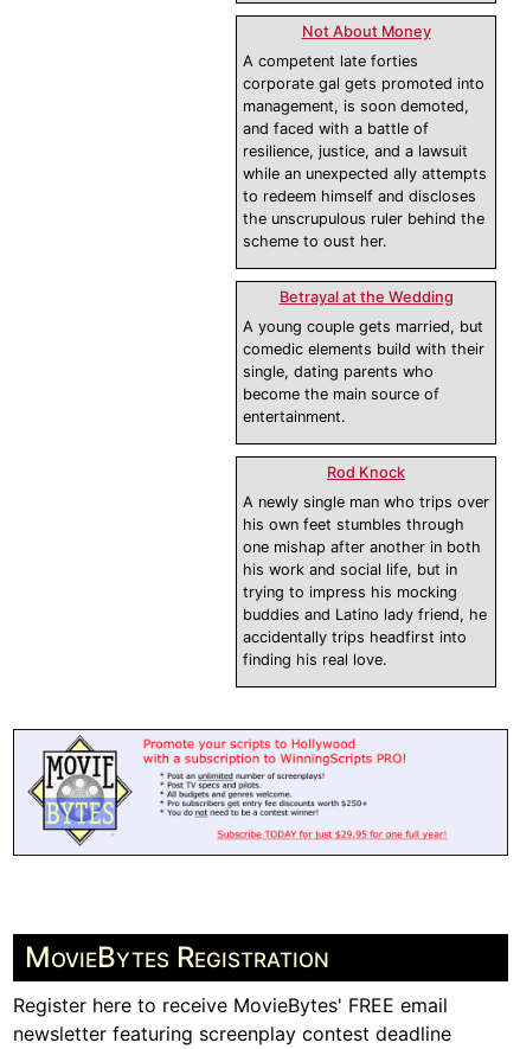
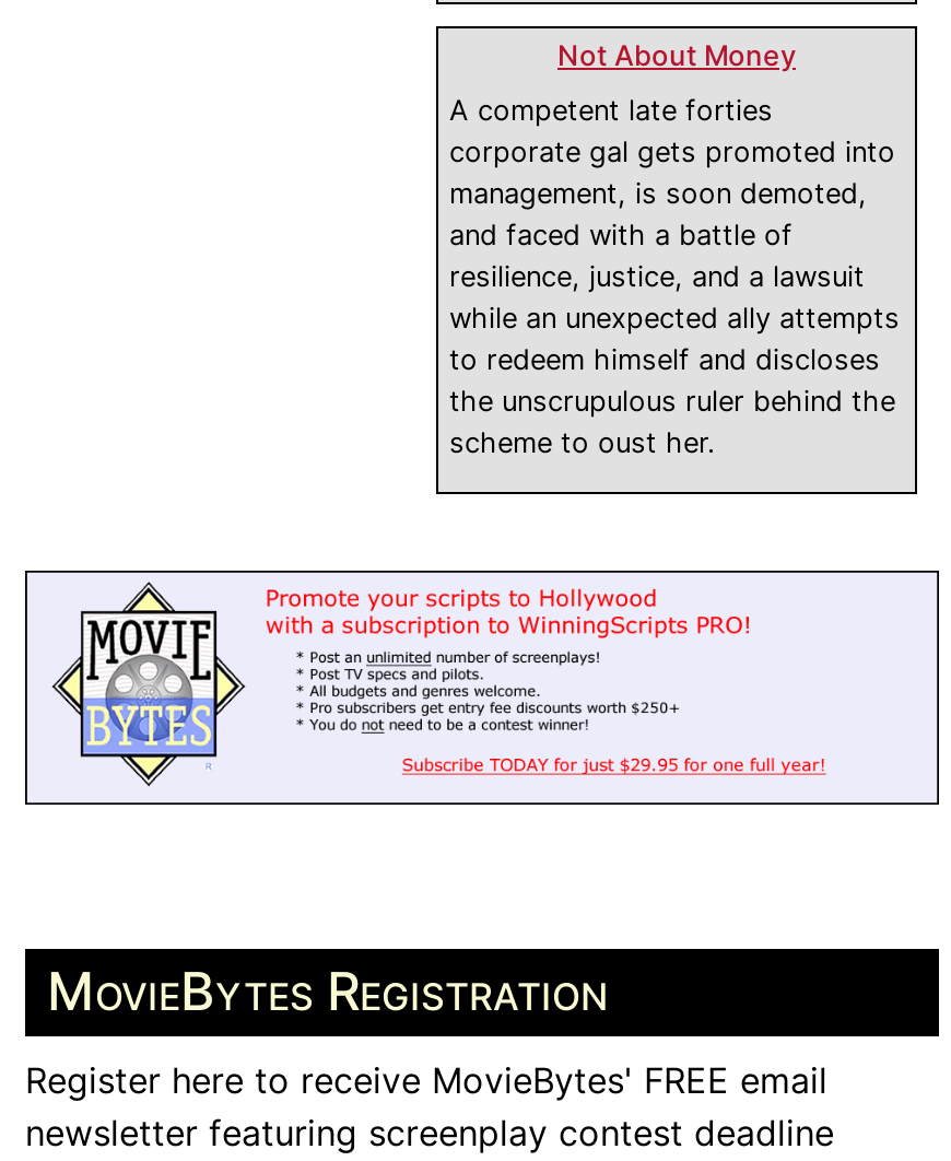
- Betrayal at the Wedding
- A young couple gets married, but
- comedic elements build with their
- single, dating parents who
- become the main source of
- entertainment.
- Rod Knock
- A newly single man who trips over
- his own feet stumbles through
- one mishap after another in both
- his work and social life, but in
- trying to impress his mocking
- buddies and Latino lady friend, he
- accidentally trips headfirst into
- finding his real love.
